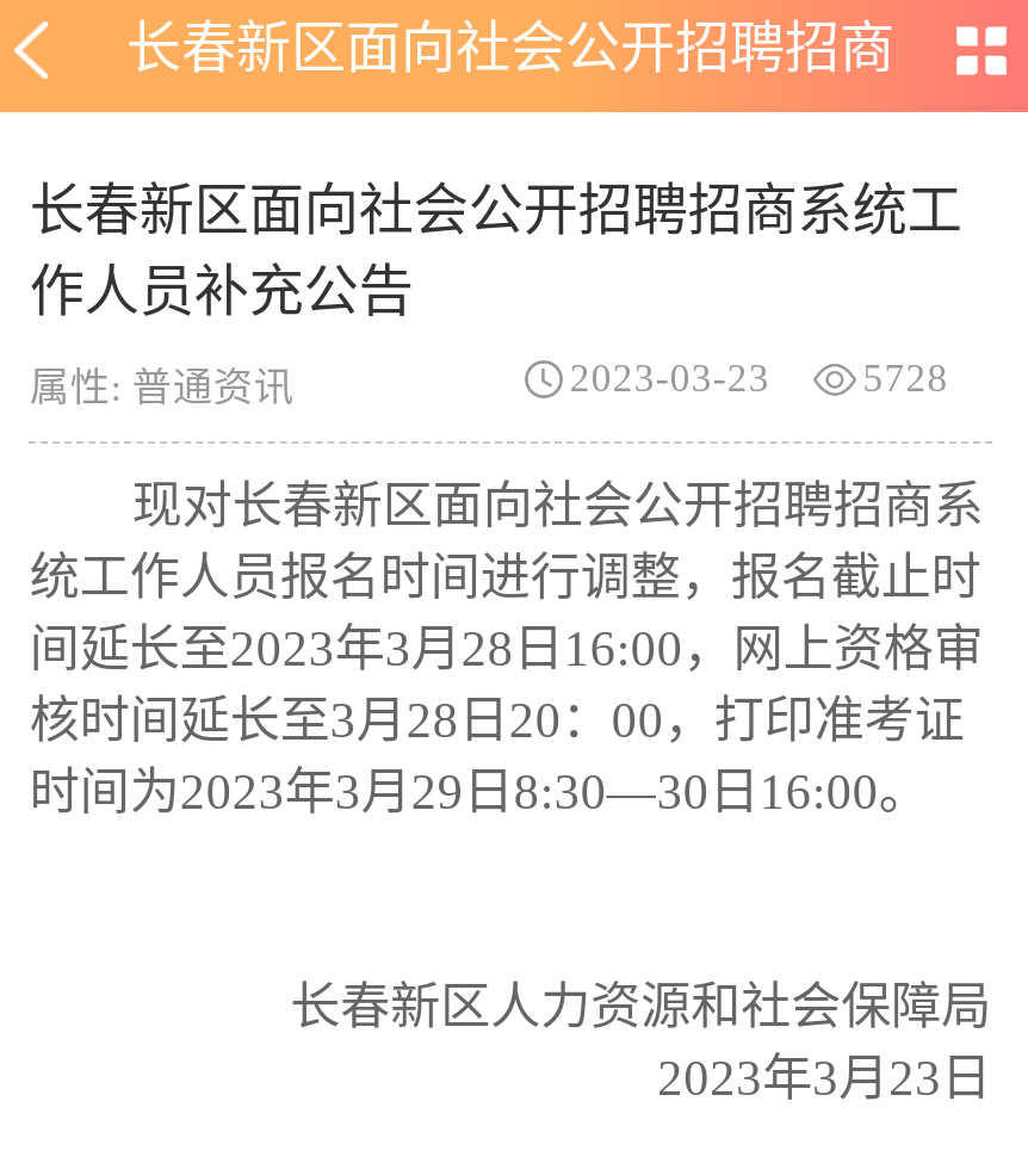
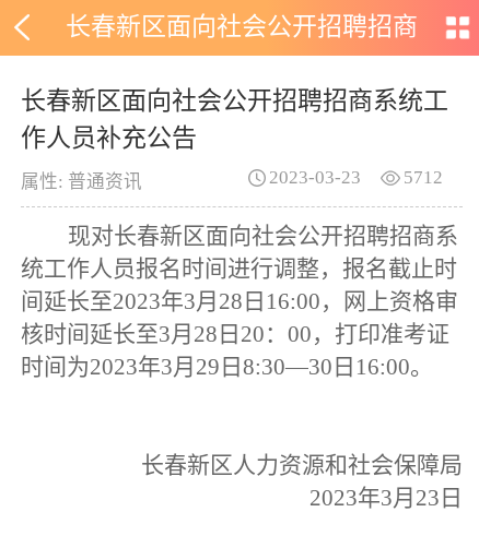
- 5728
+ 5712
